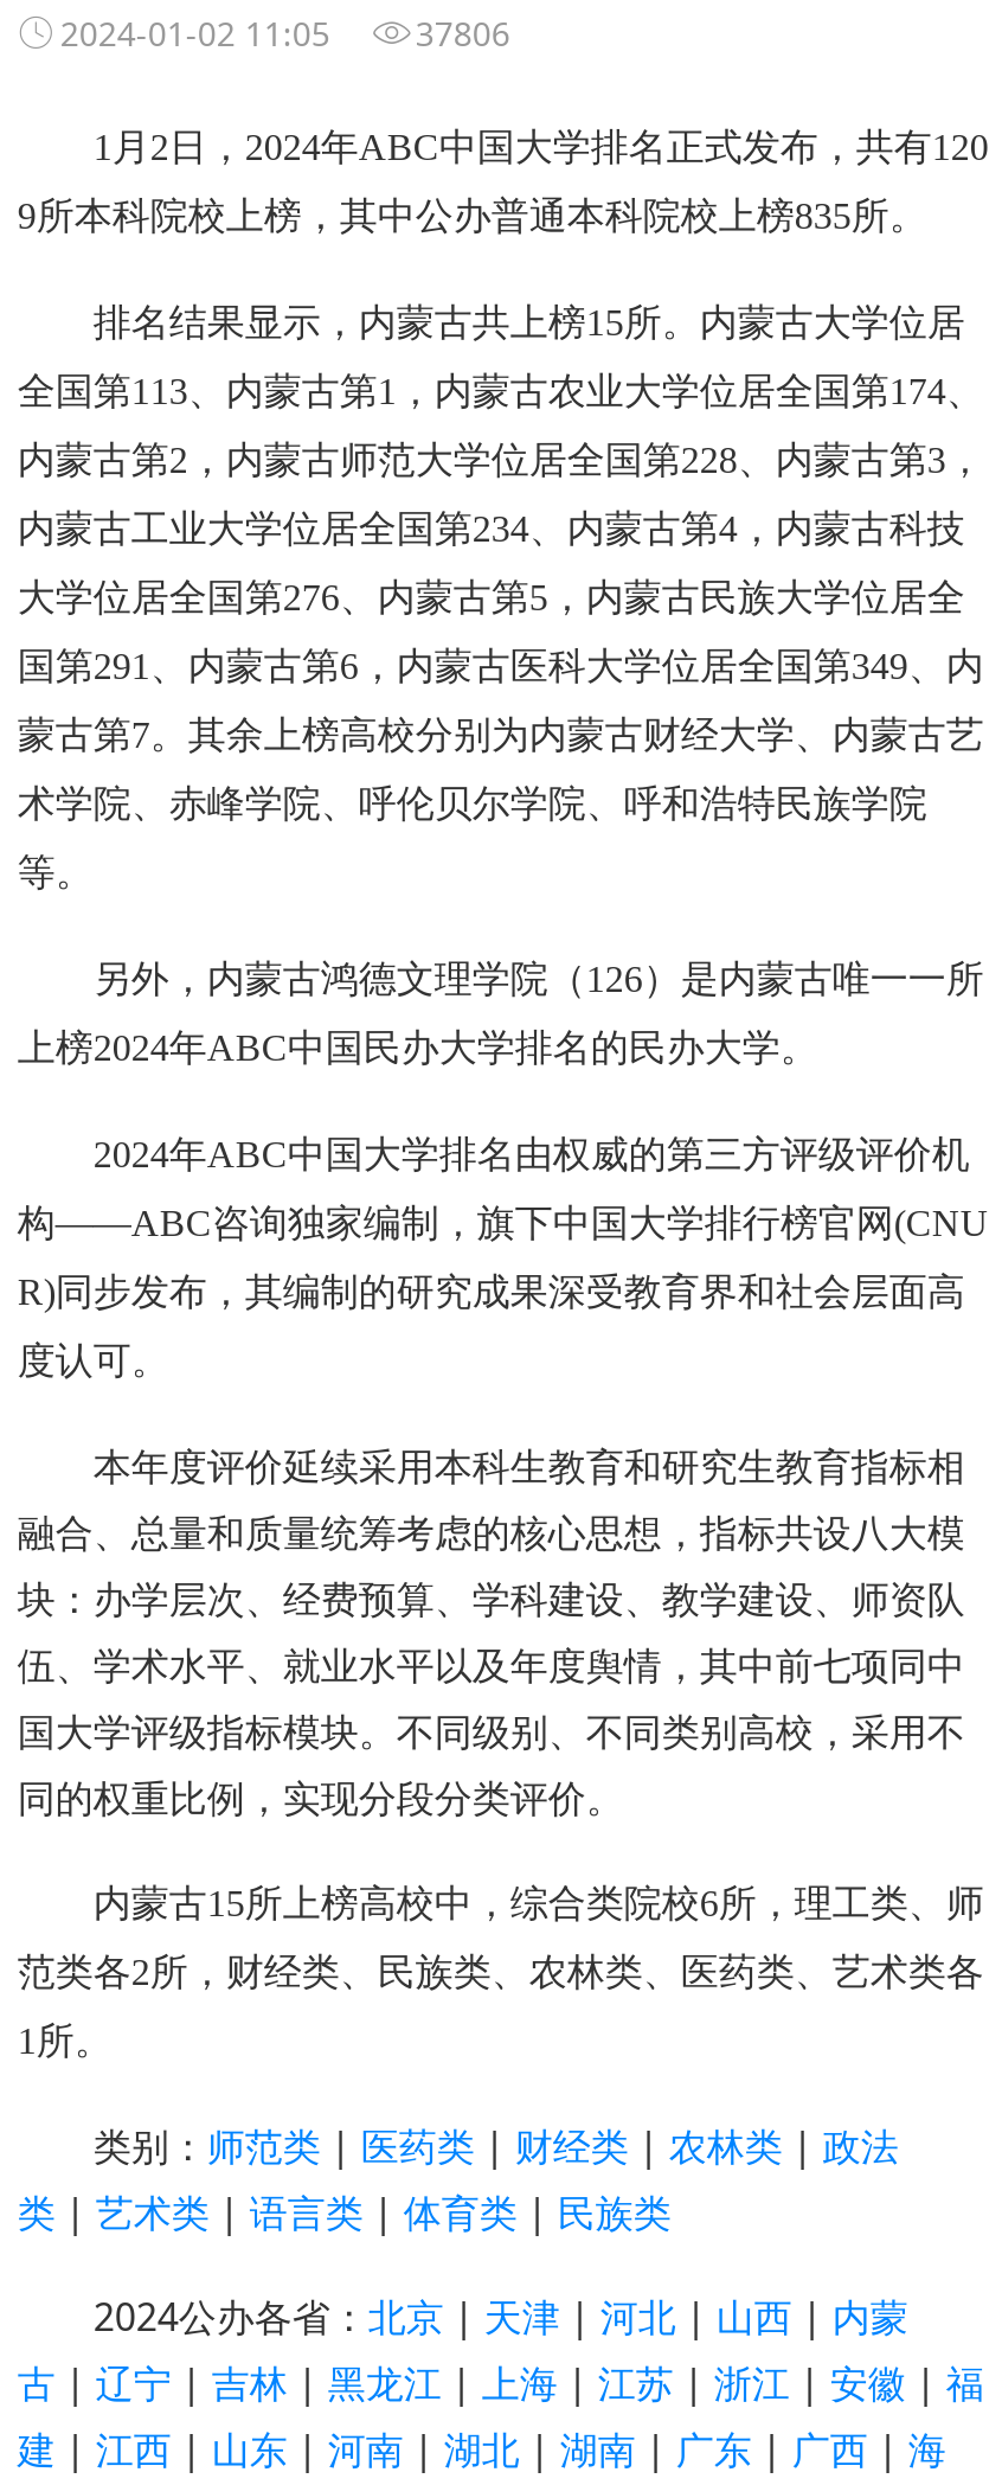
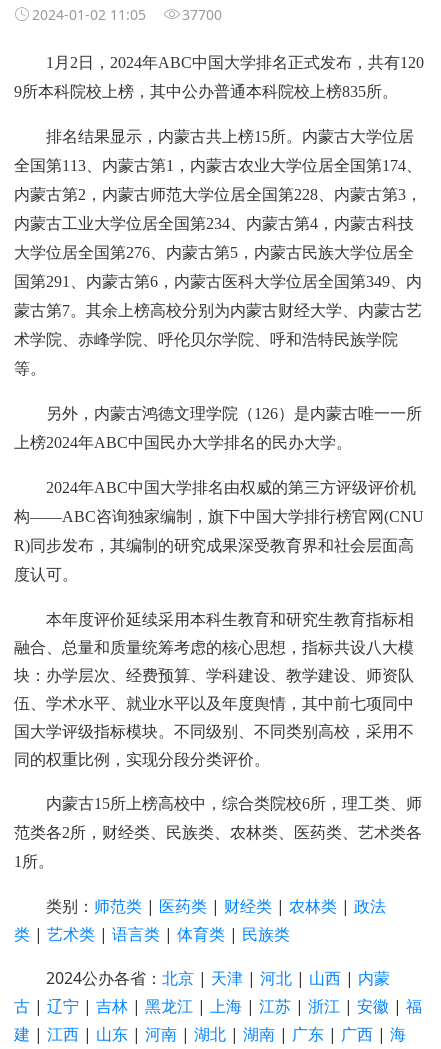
- 2024-01-02 11:05 37806
+ 2024-01-02 11:05 37700
